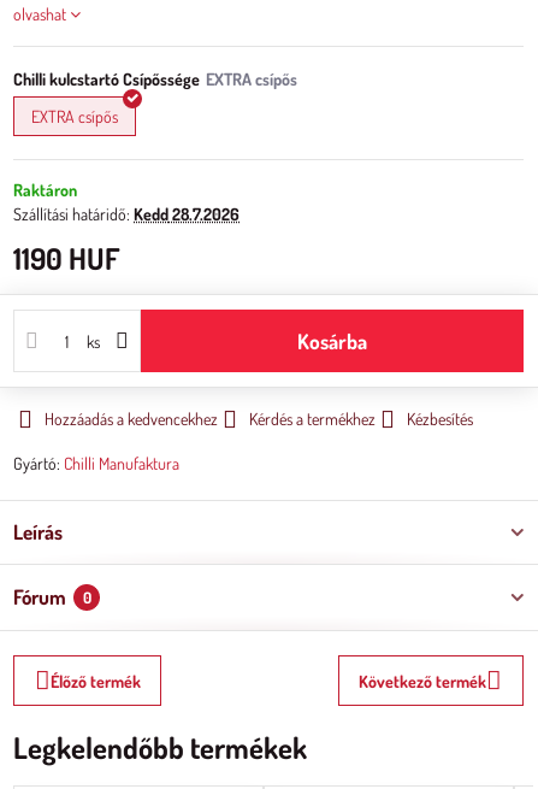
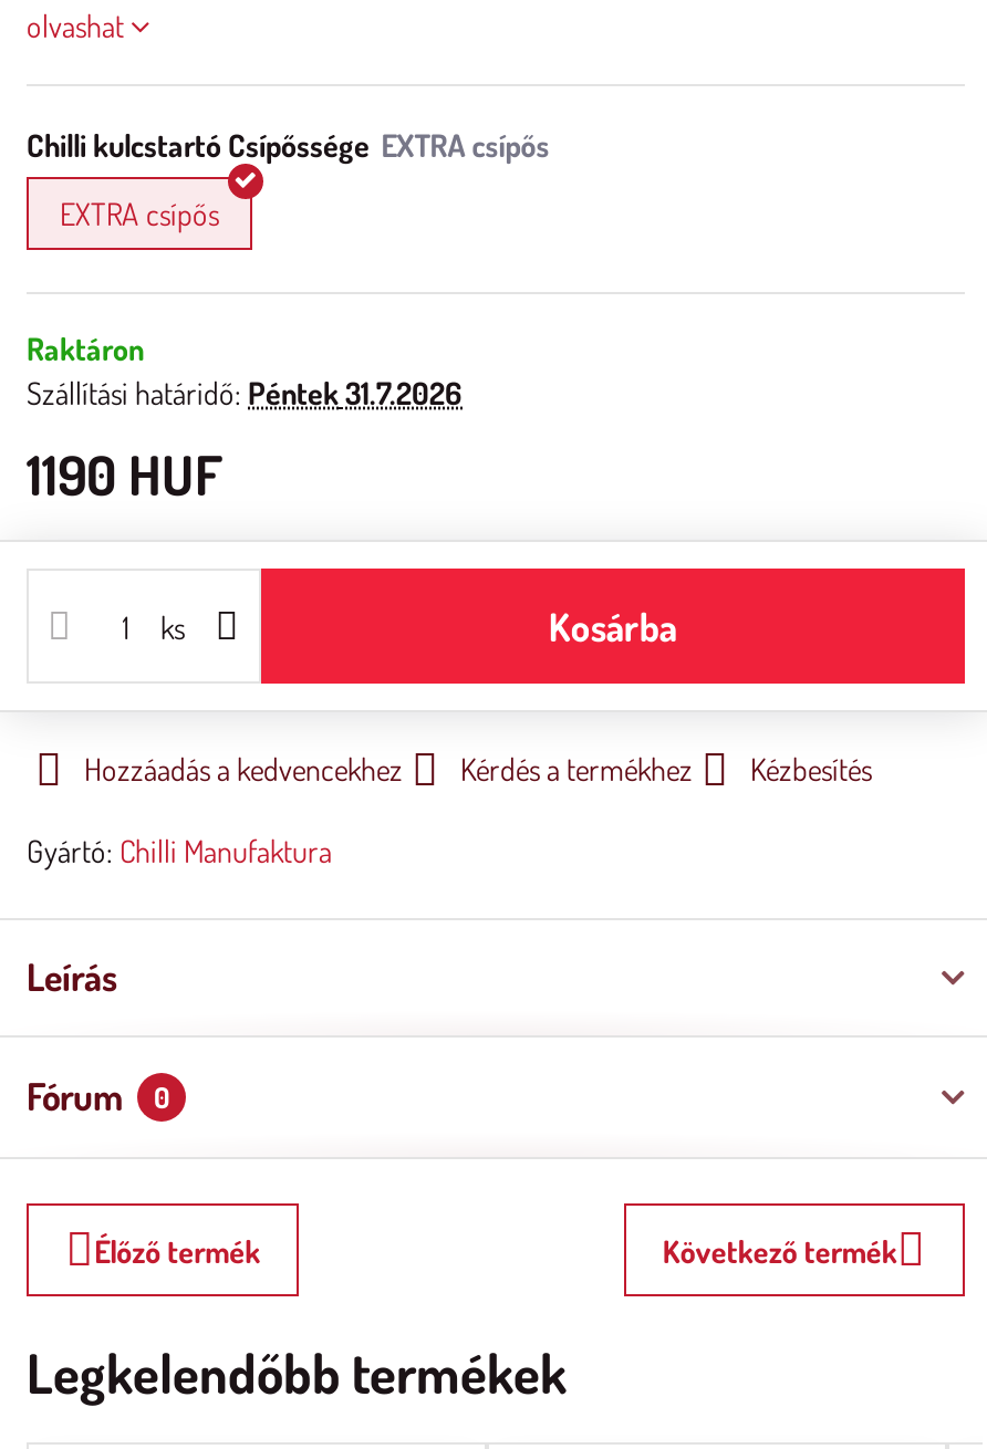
- Szállítási határidő: Kedd 28.7.2026
+ Szállítási határidő: Péntek 31.7.2026
